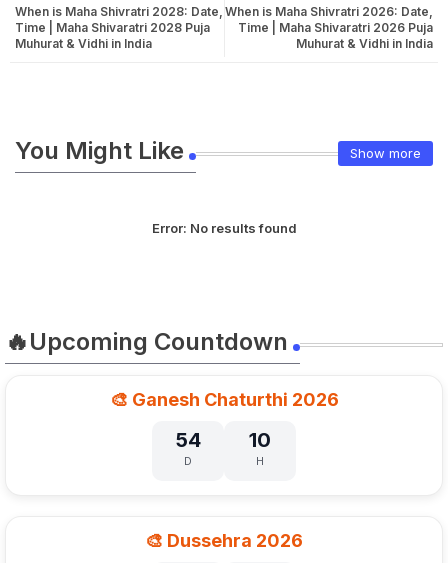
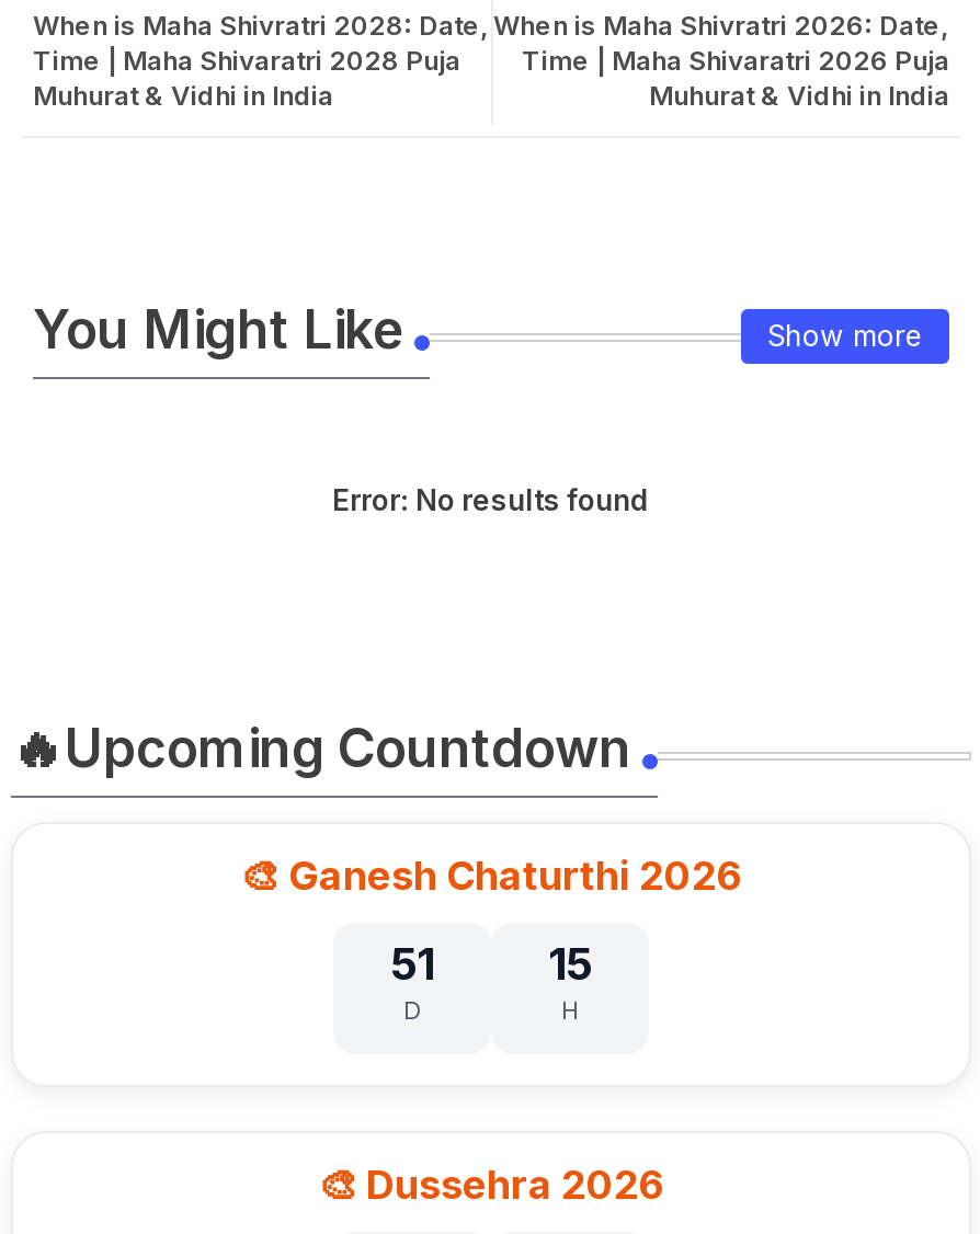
- 54
+ 51

- 10
+ 15
